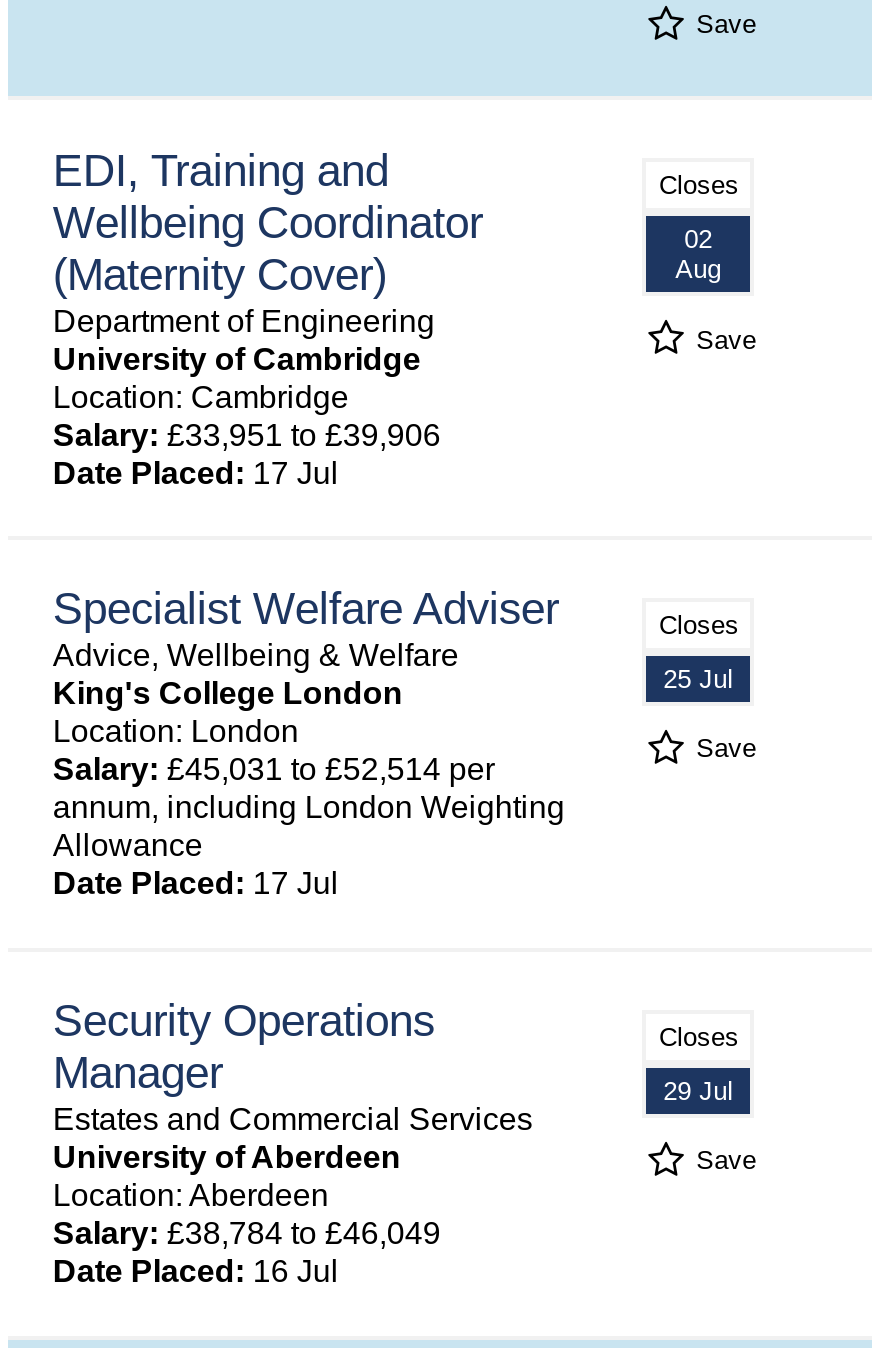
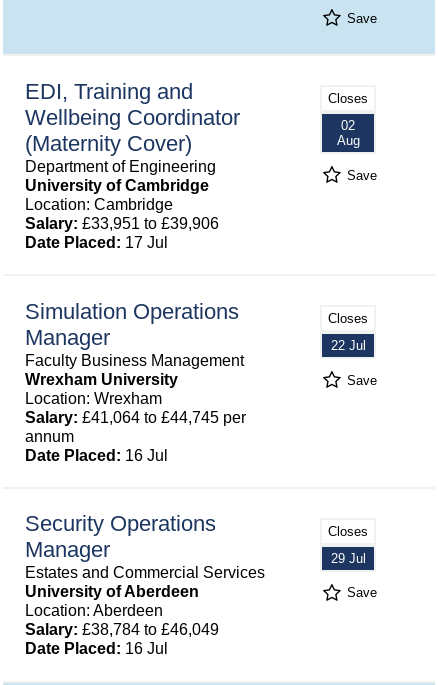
- Specialist Welfare Adviser
- Advice, Wellbeing & Welfare
- King's College London
- Location: London
- Salary: £45,031 to £52,514 per
- annum, including London Weighting
- Allowance
- Date Placed: 17 Jul
+ Simulation Operations
+ Manager
+ Faculty Business Management
+ Wrexham University
+ Location: Wrexham
+ Salary: £41,064 to £44,745 per
+ annum
+ Date Placed: 16 Jul

- 25 Jul
+ 22 Jul
